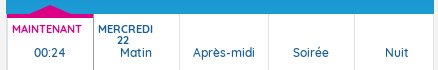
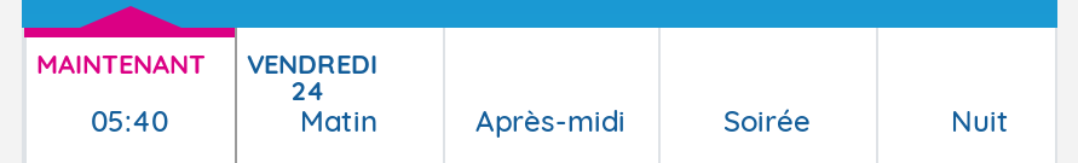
- MERCREDI
- 22
+ VENDREDI
+ 24

- 00:24
+ 05:40
